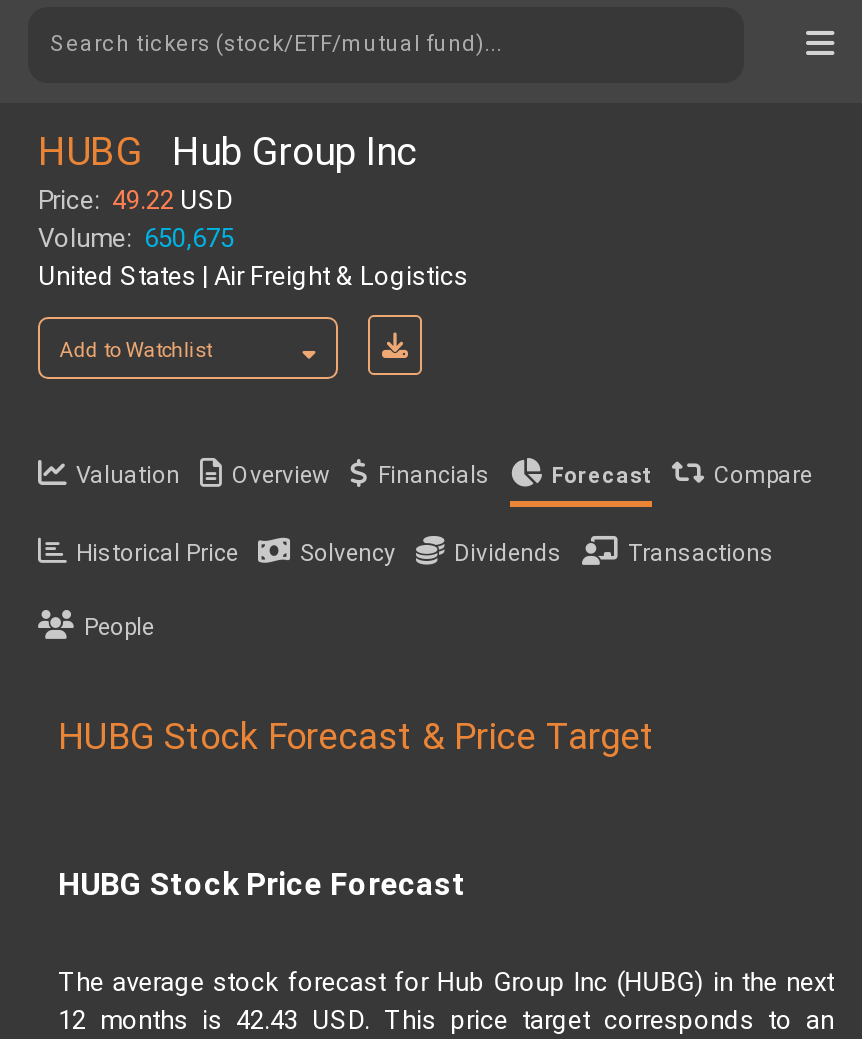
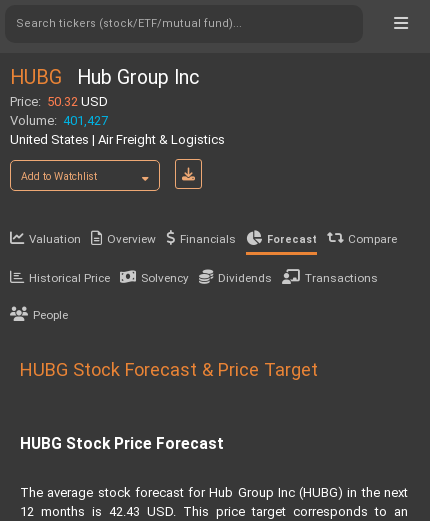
- Price: 49.22 USD
+ Price: 50.32 USD

- Volume: 650,675
+ Volume: 401,427
